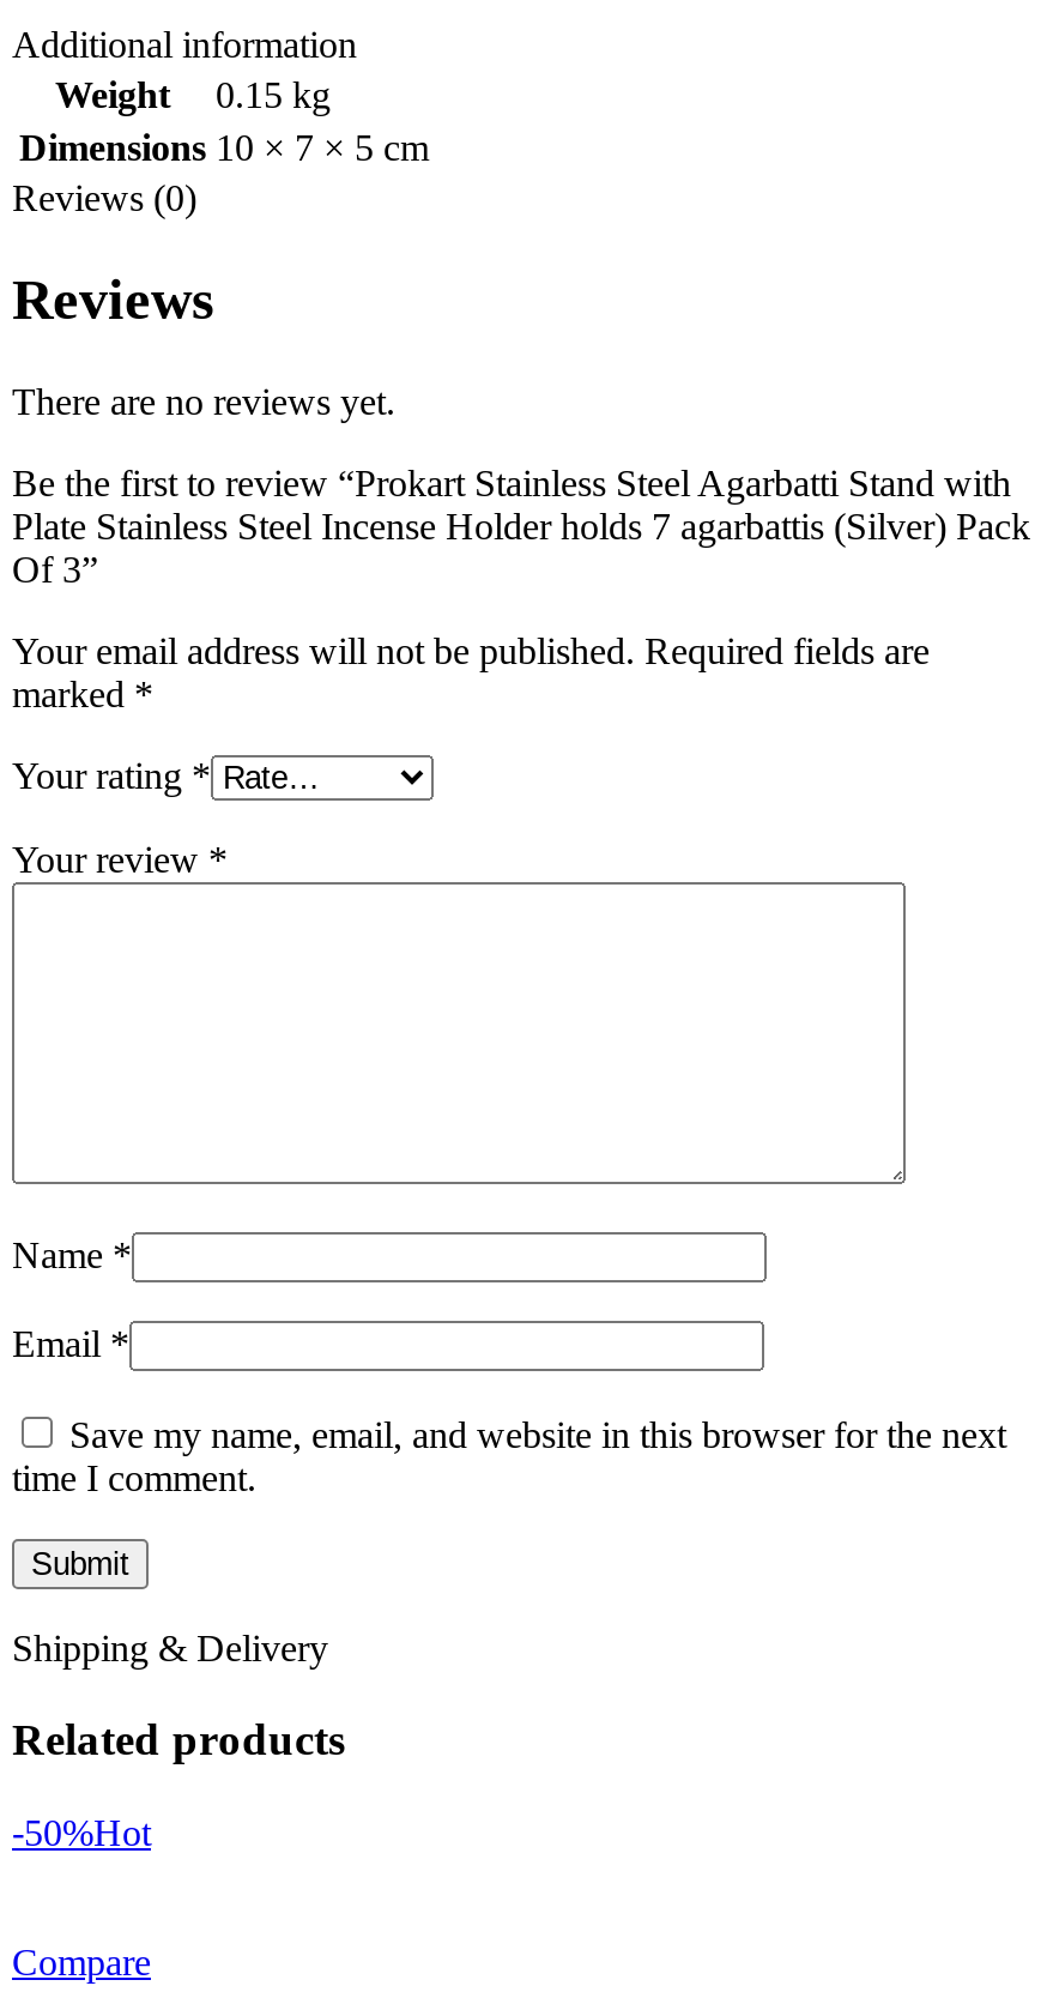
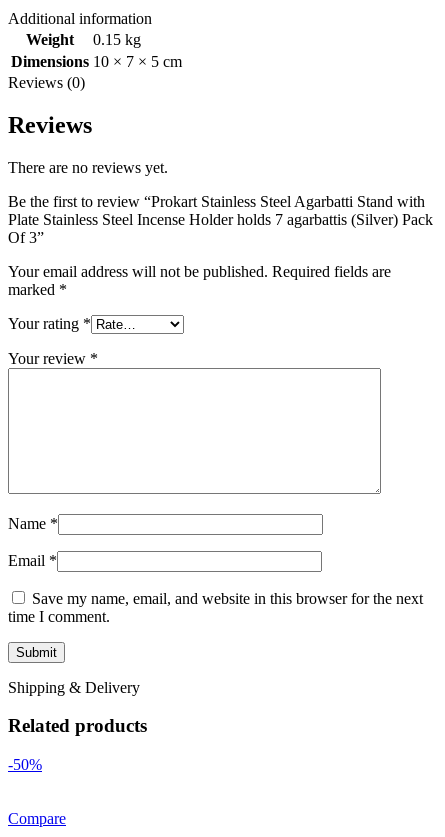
- -50%Hot
+ -50%
